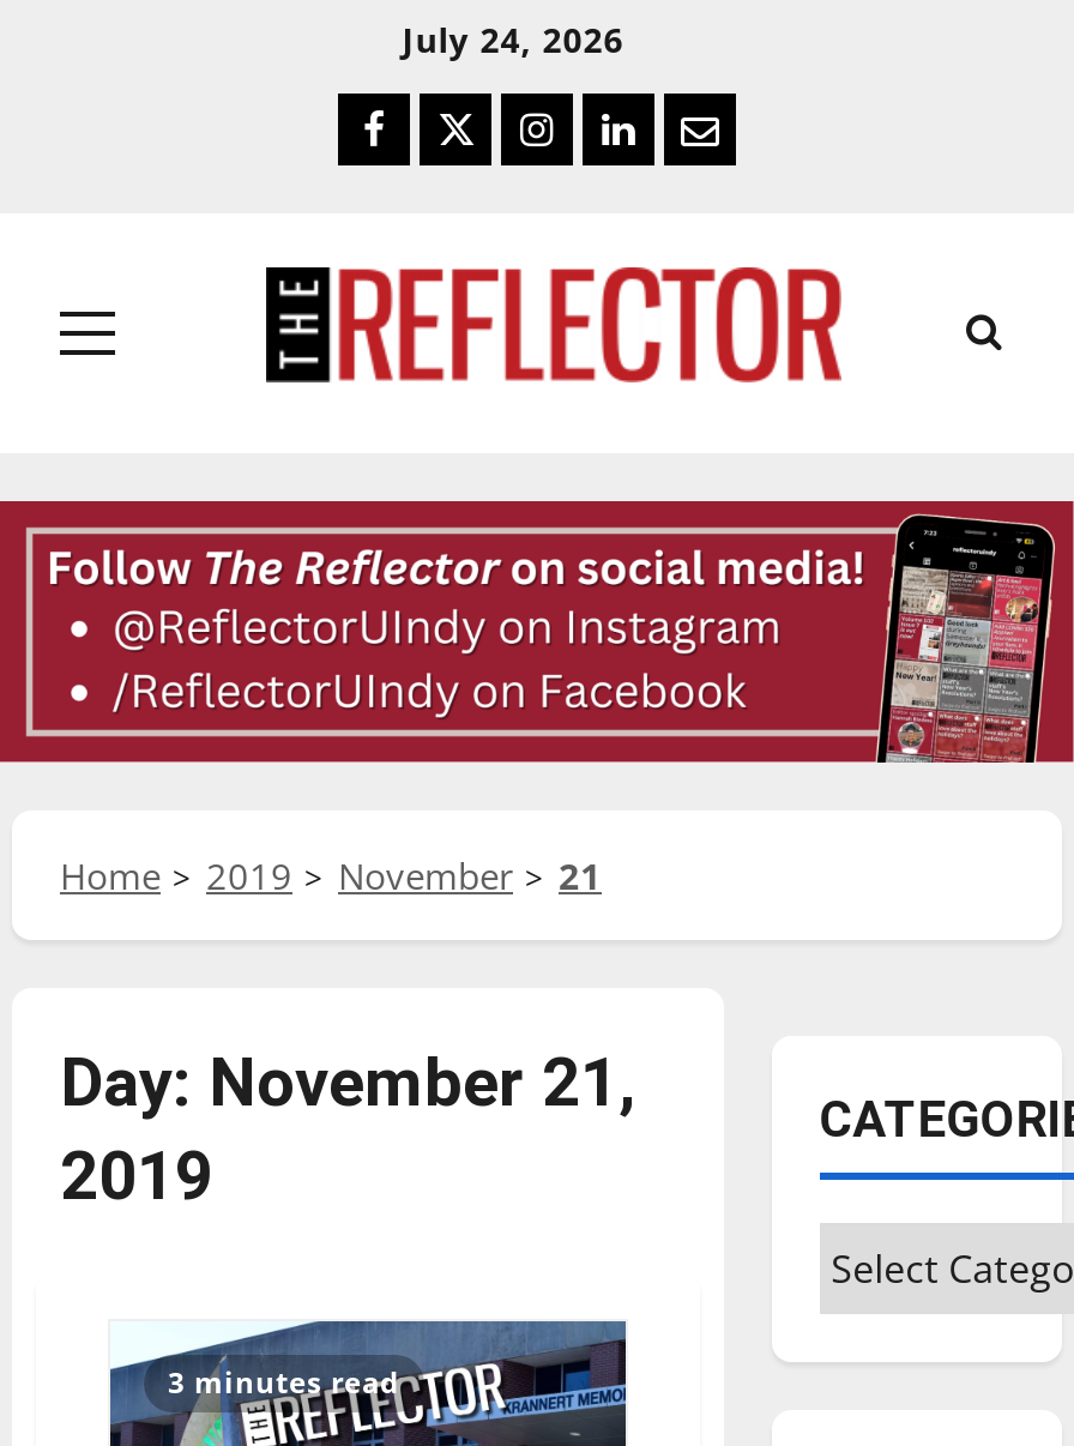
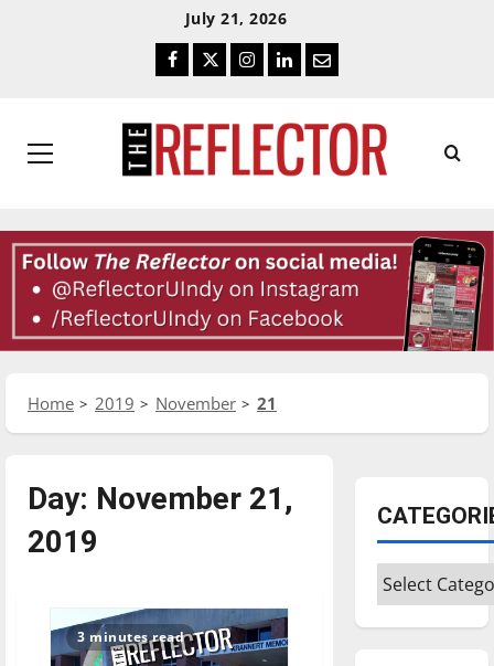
- July 24, 2026
+ July 21, 2026
